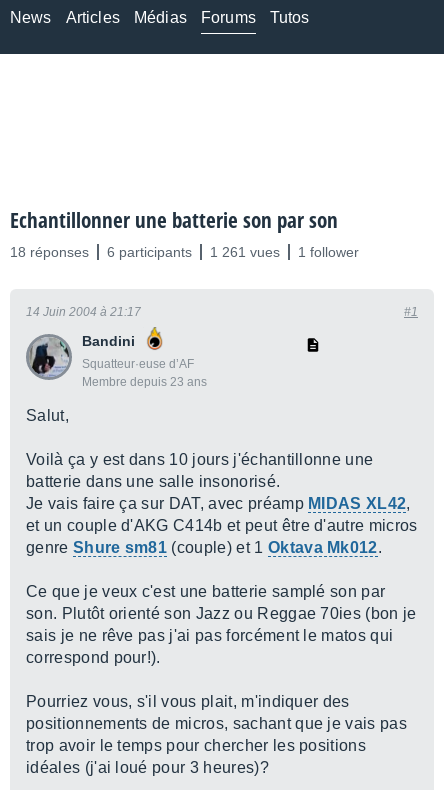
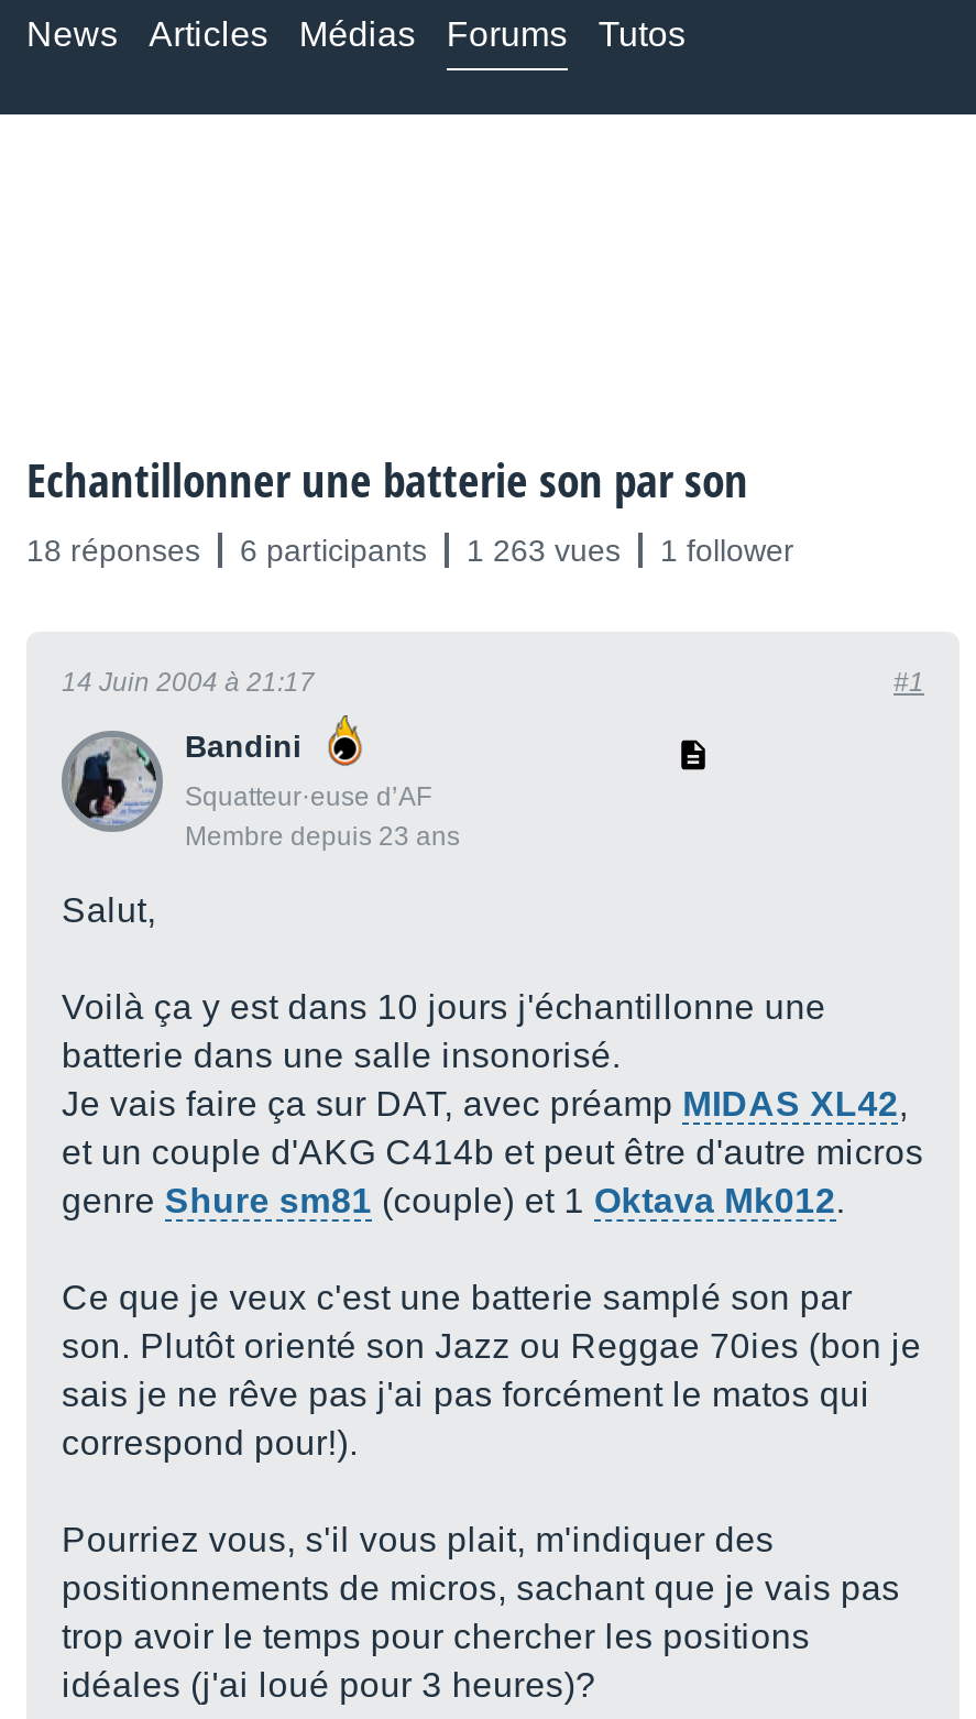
- 18 réponses 6 participants 1 261 vues 1 follower
+ 18 réponses 6 participants 1 263 vues 1 follower
